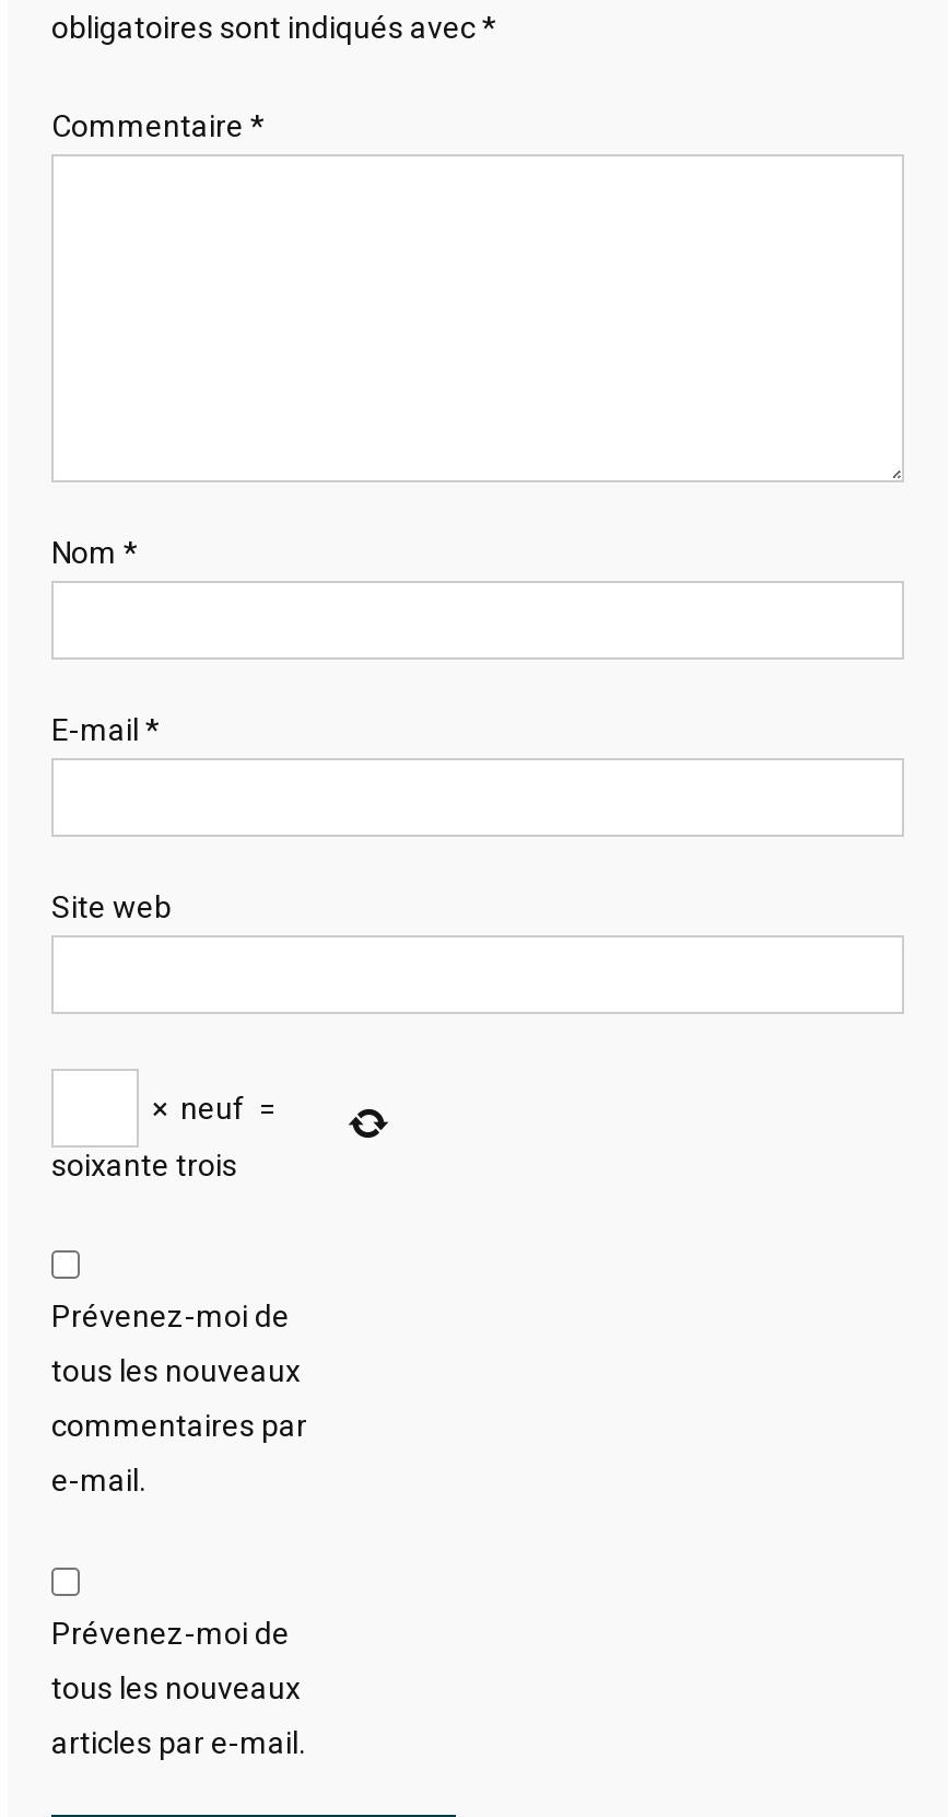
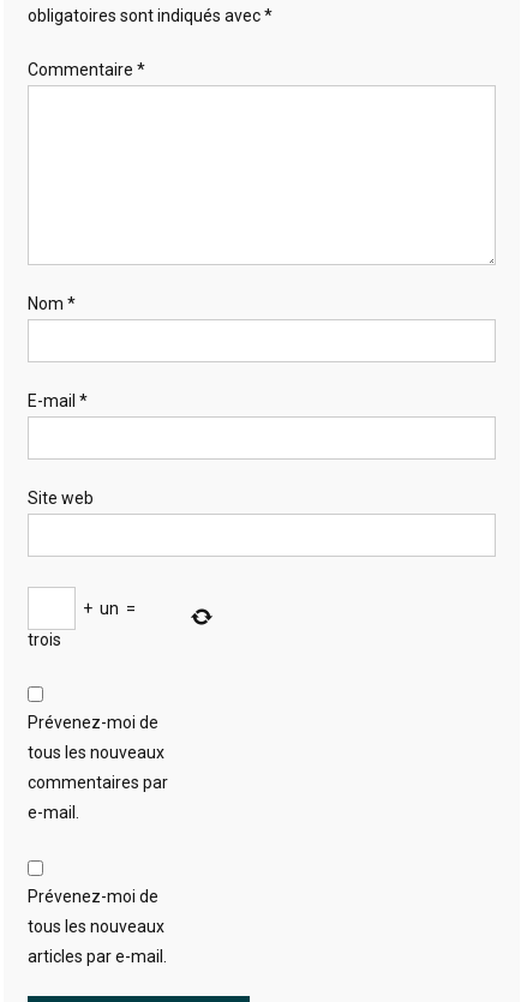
- × neuf =
+ + un =

- soixante trois
+ trois
